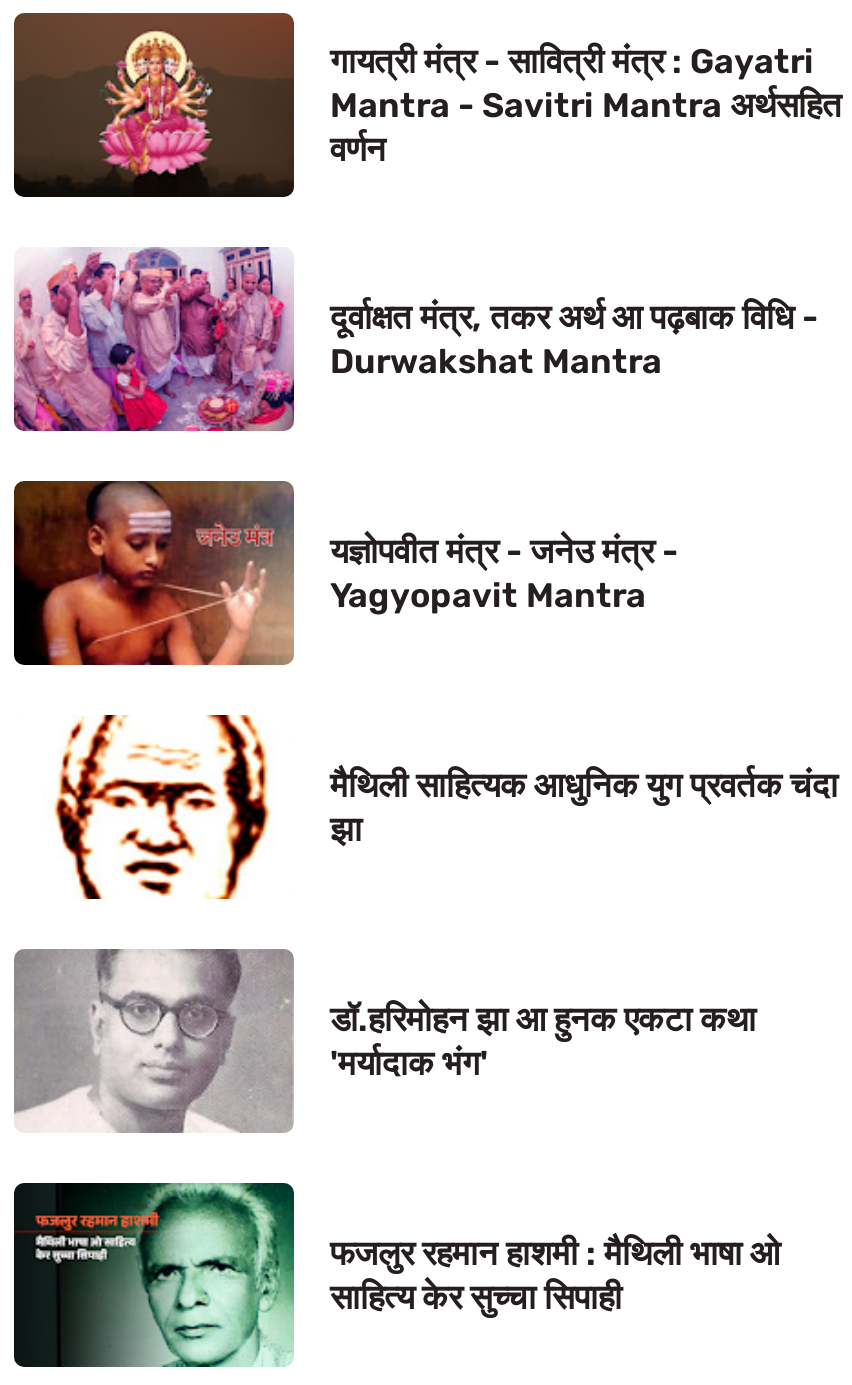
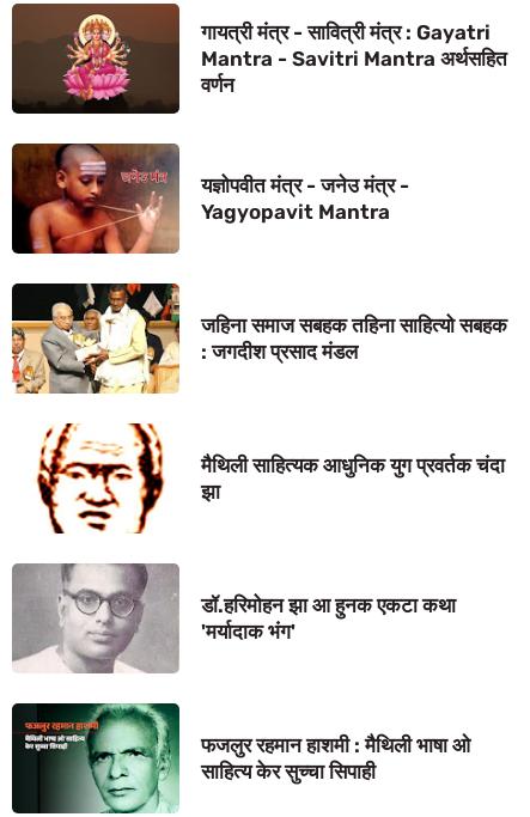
- [image]
- दूर्वाक्षत मंत्र, तकर अर्थ आ पढ़बाक विधि -
- Durwakshat Mantra

moved up: [image] | यज्ञोपवीत मंत्र - जनेउ मंत्र - | Yagyopavit Mantra

+ [image]
+ जहिना समाज सबहक तहिना साहित्यो सबहक
+ : जगदीश प्रसाद मंडल
